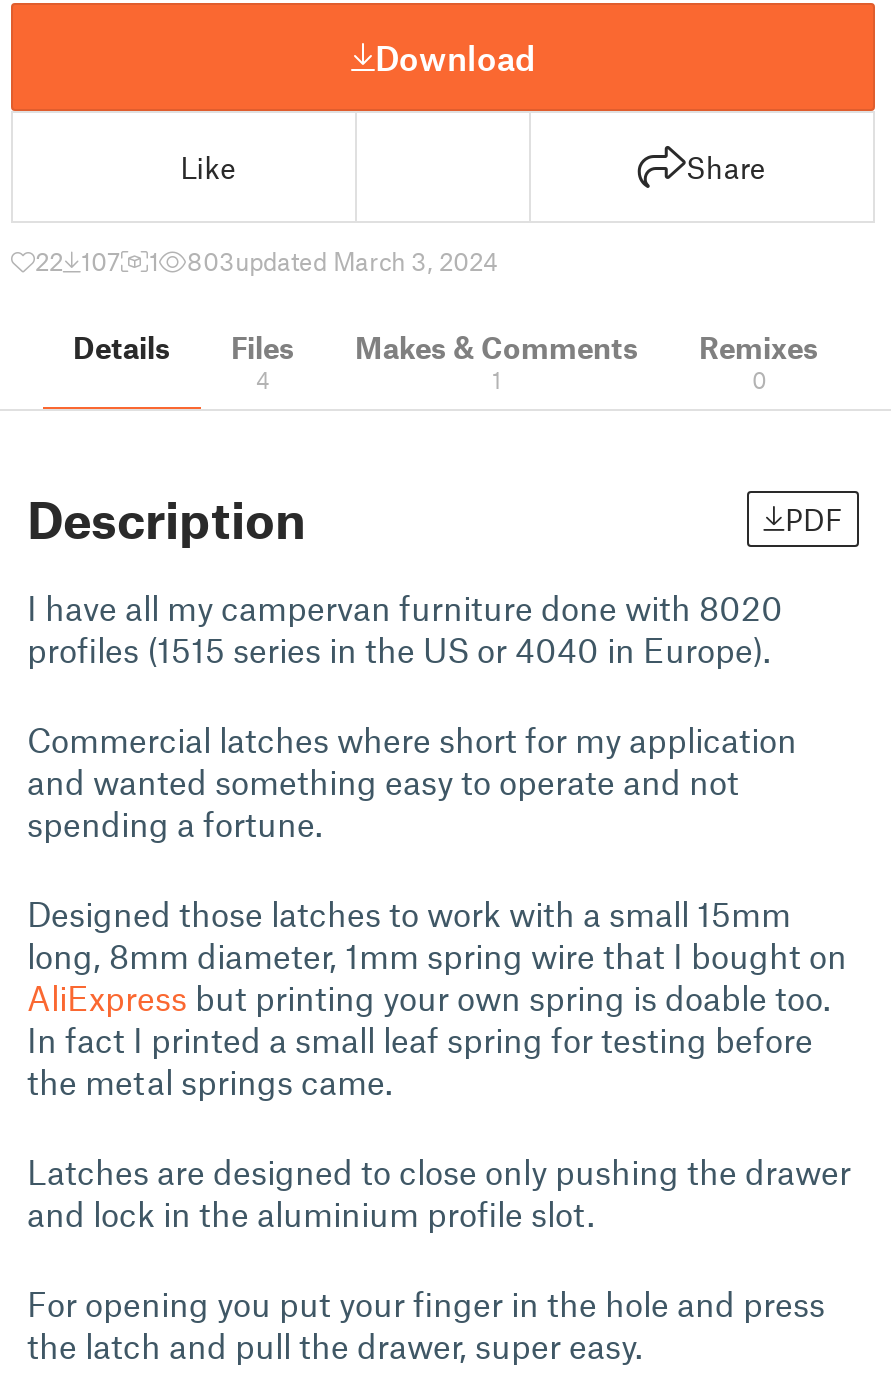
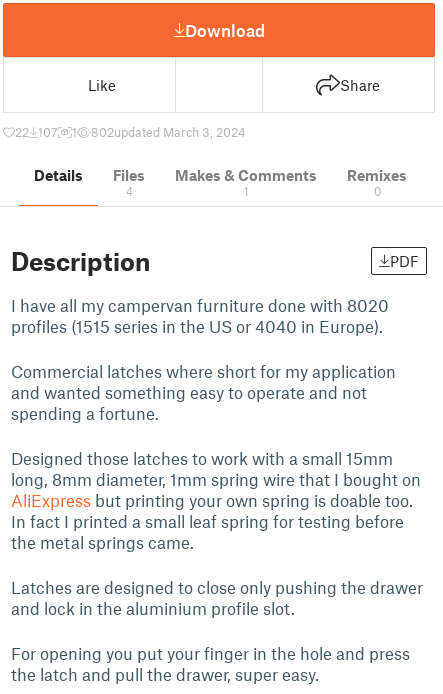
- 803updated March 3, 2024
+ 802updated March 3, 2024
